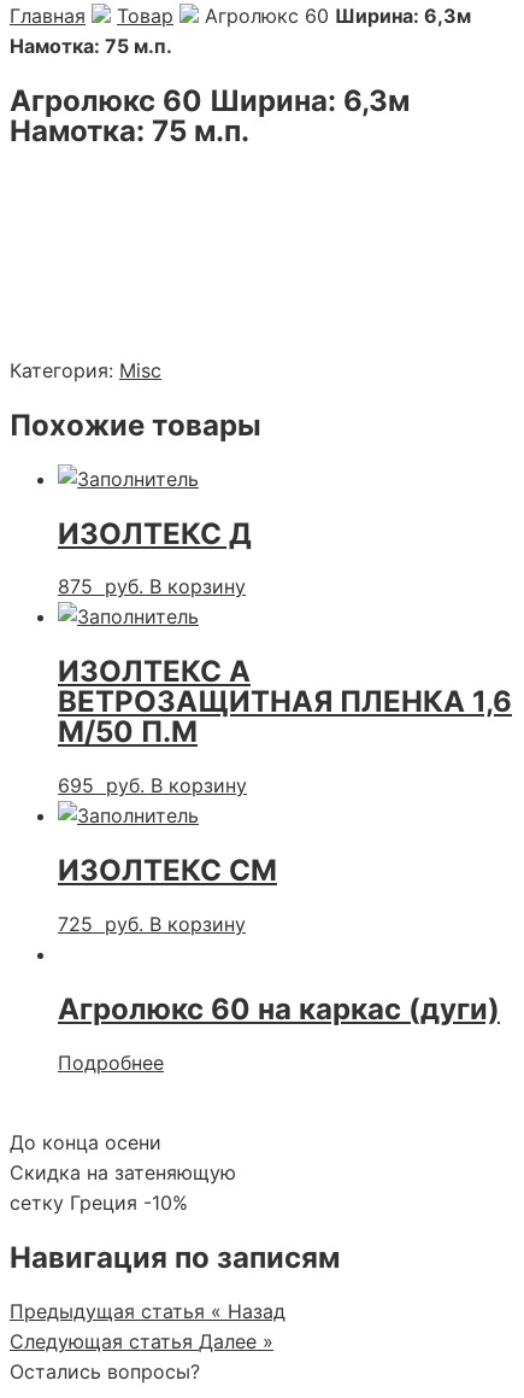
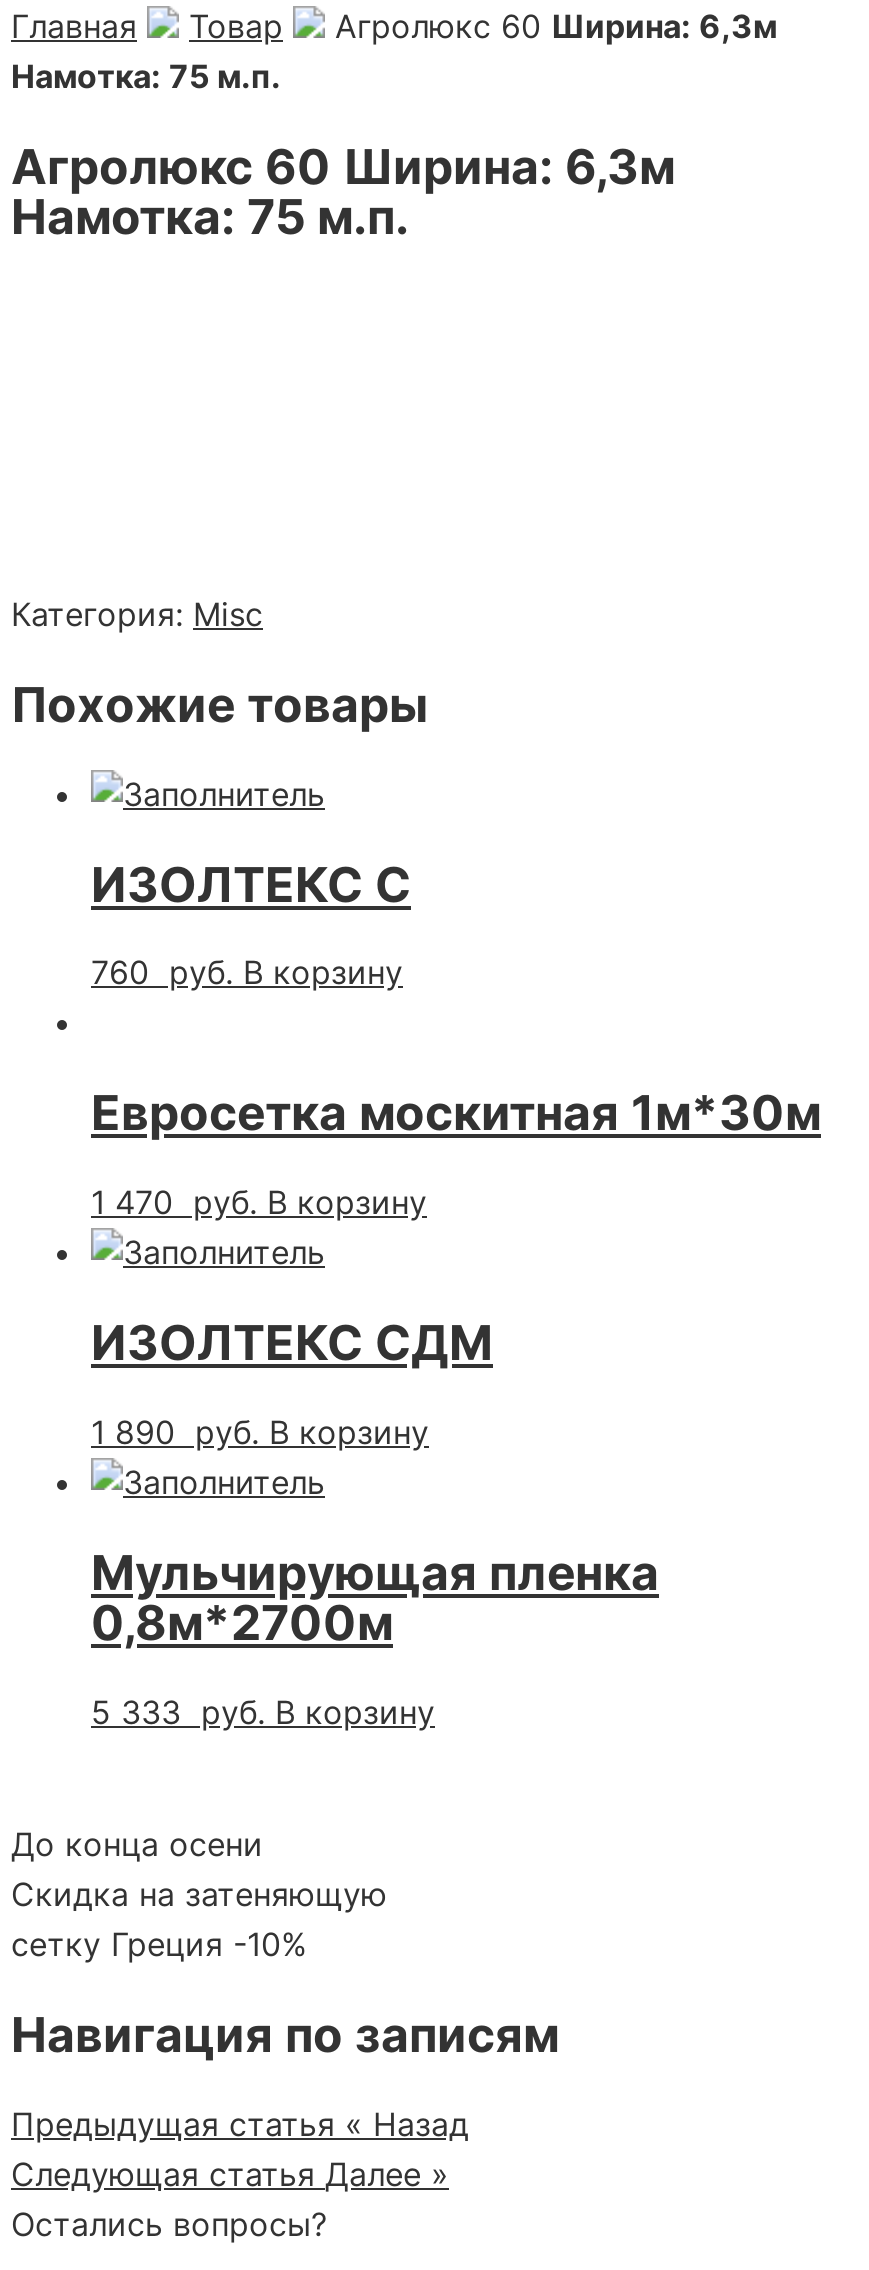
- ИЗОЛТЕКС Д
+ ИЗОЛТЕКС С

- 875 руб. В корзину
+ 760 руб. В корзину

- ИЗОЛТЕКС А
- ВЕТРОЗАЩИТНАЯ ПЛЕНКА 1,6
- М/50 П.М
+ Евросетка москитная 1м*30м

- 695 руб. В корзину
+ 1 470 руб. В корзину

- ИЗОЛТЕКС СМ
+ ИЗОЛТЕКС СДМ

- 725 руб. В корзину
+ 1 890 руб. В корзину

- Агролюкс 60 на каркас (дуги)
+ Мульчирующая пленка
+ 0,8м*2700м

- Подробнее
+ 5 333 руб. В корзину
